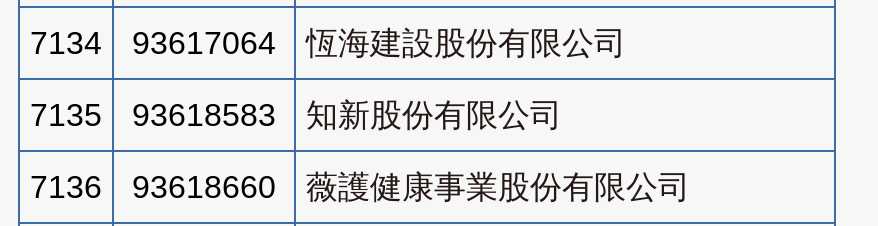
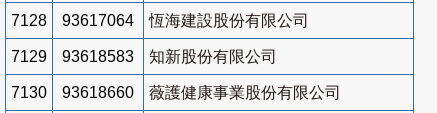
- 7134 93617064 恆海建設股份有限公司
+ 7128 93617064 恆海建設股份有限公司

- 7135 93618583 知新股份有限公司
+ 7129 93618583 知新股份有限公司

- 7136 93618660 薇護健康事業股份有限公司
+ 7130 93618660 薇護健康事業股份有限公司
